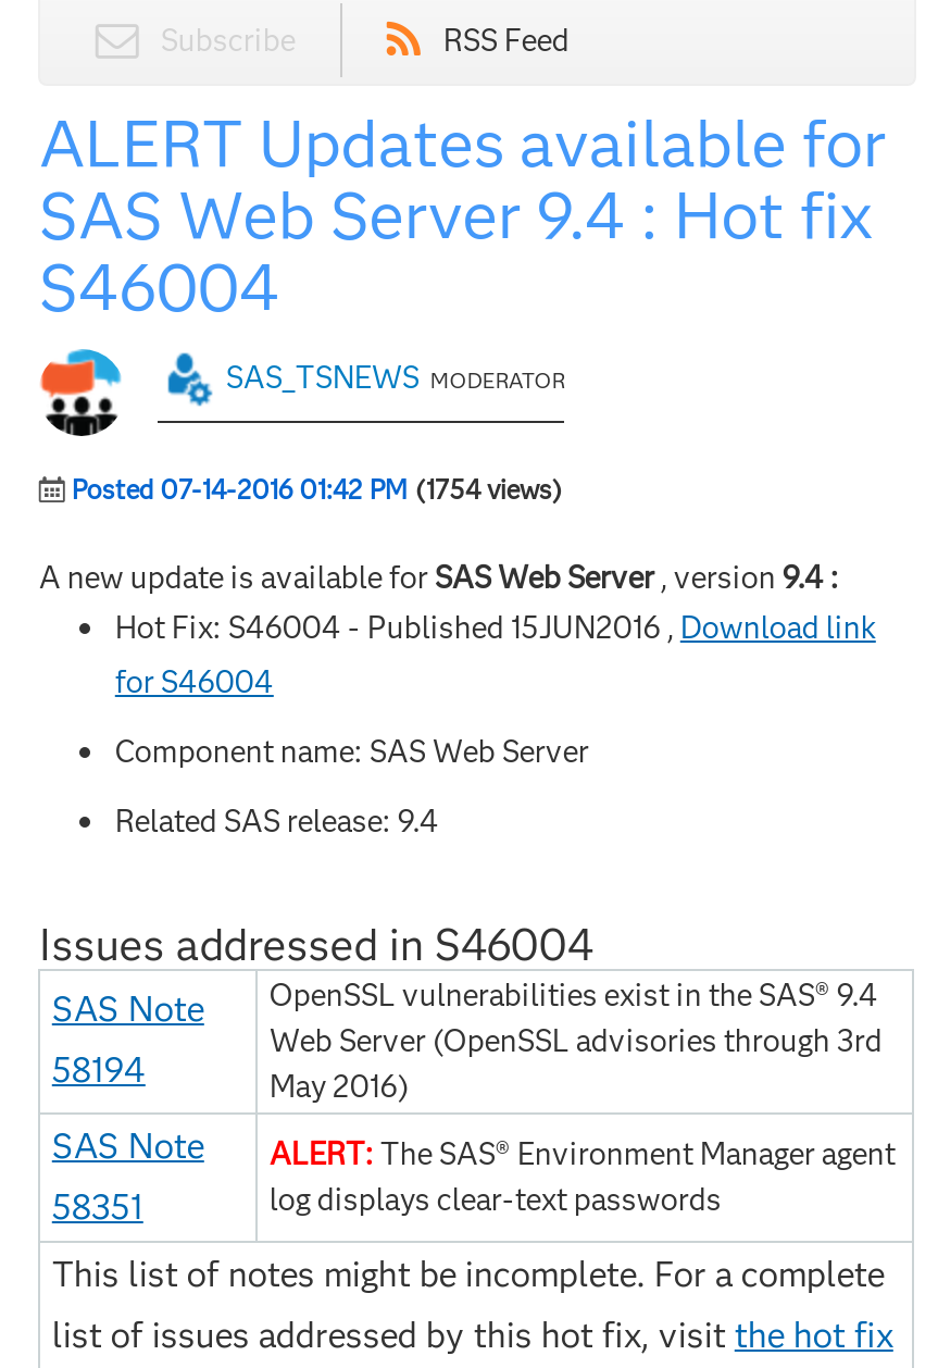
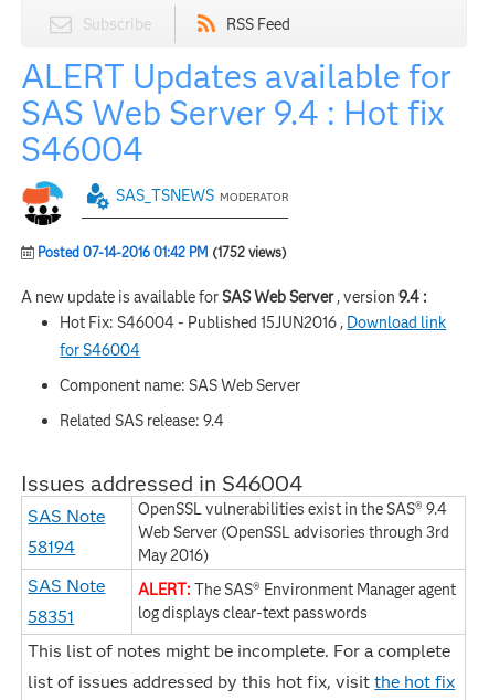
- Posted 07-14-2016 01:42 PM (1754 views)
+ Posted 07-14-2016 01:42 PM (1752 views)
